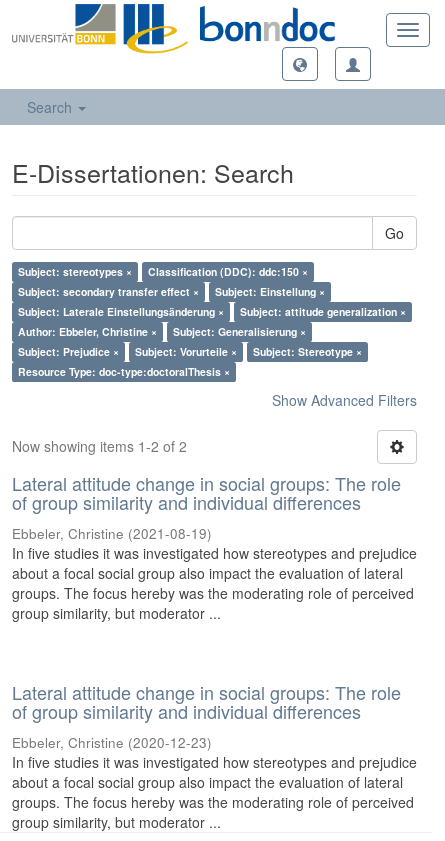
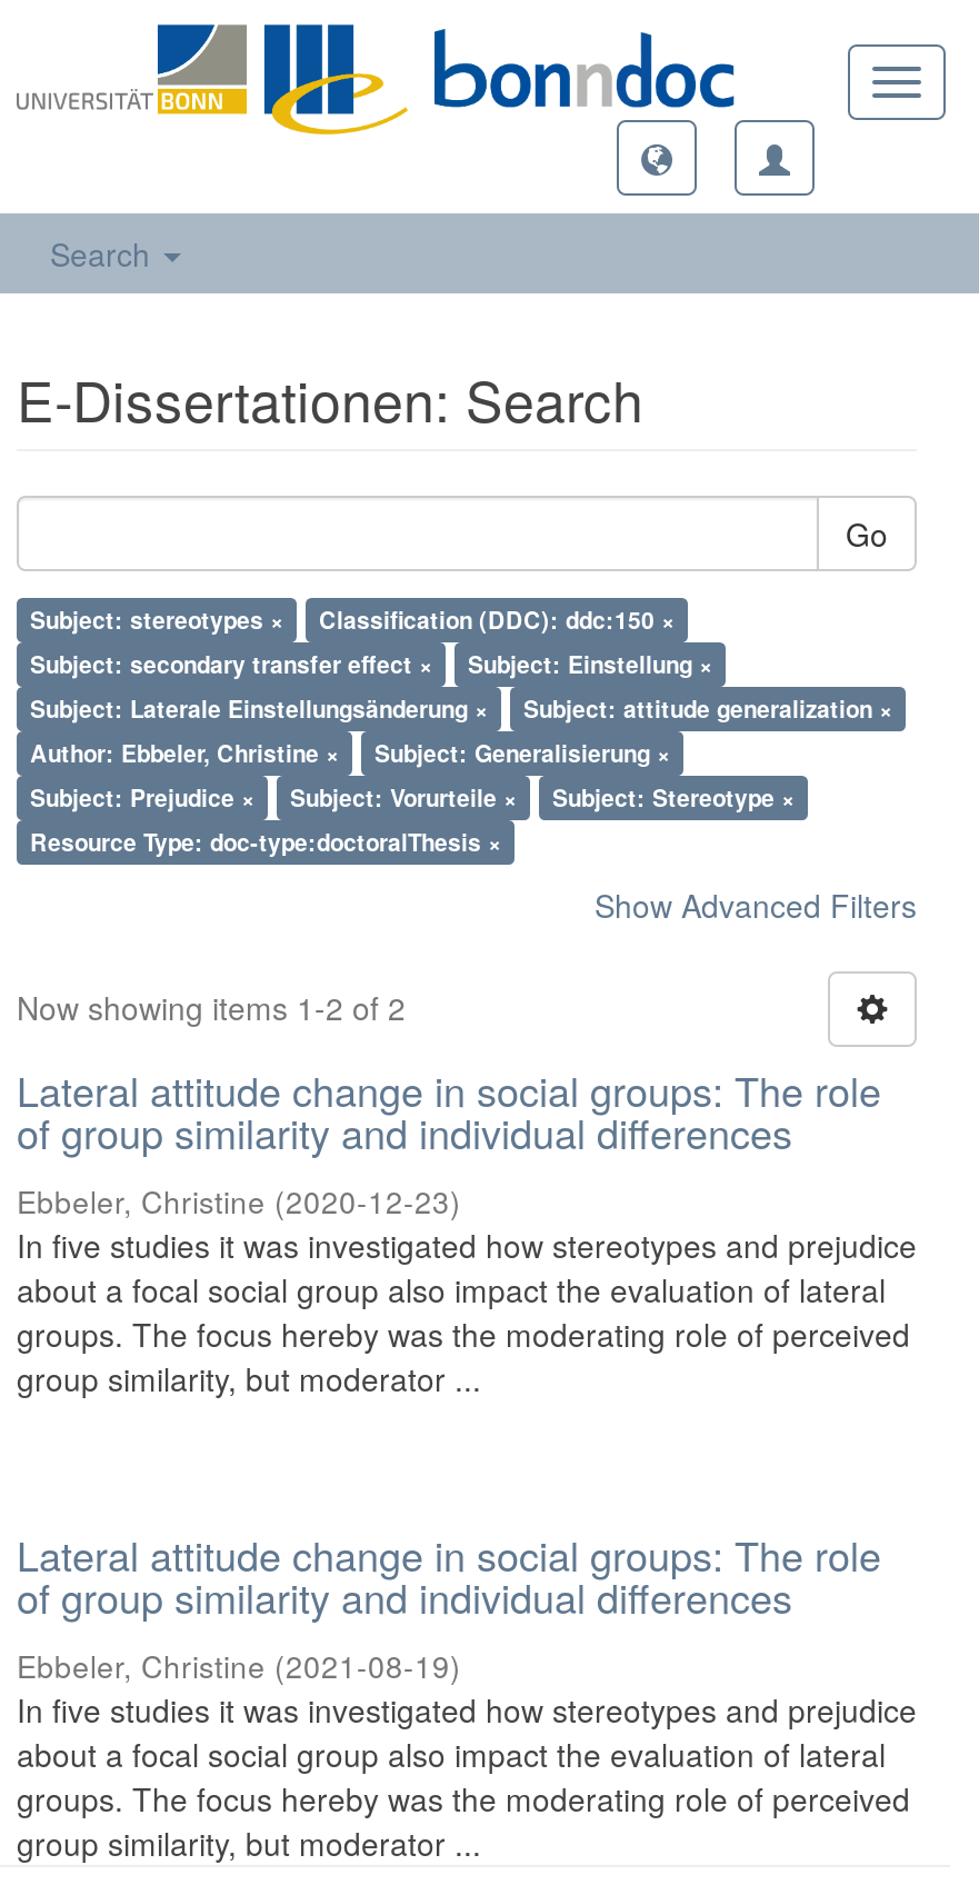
moved down: Ebbeler, Christine (2021-08-19)

moved up: Ebbeler, Christine (2020-12-23)
